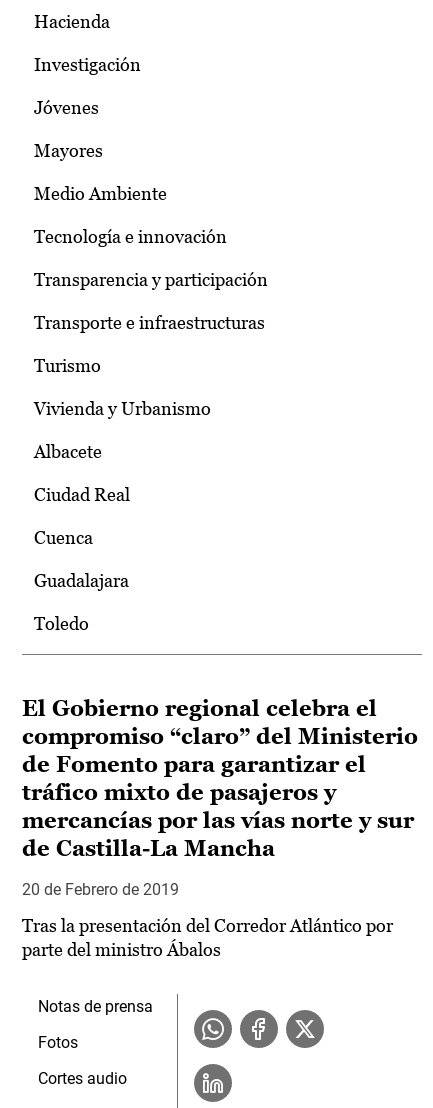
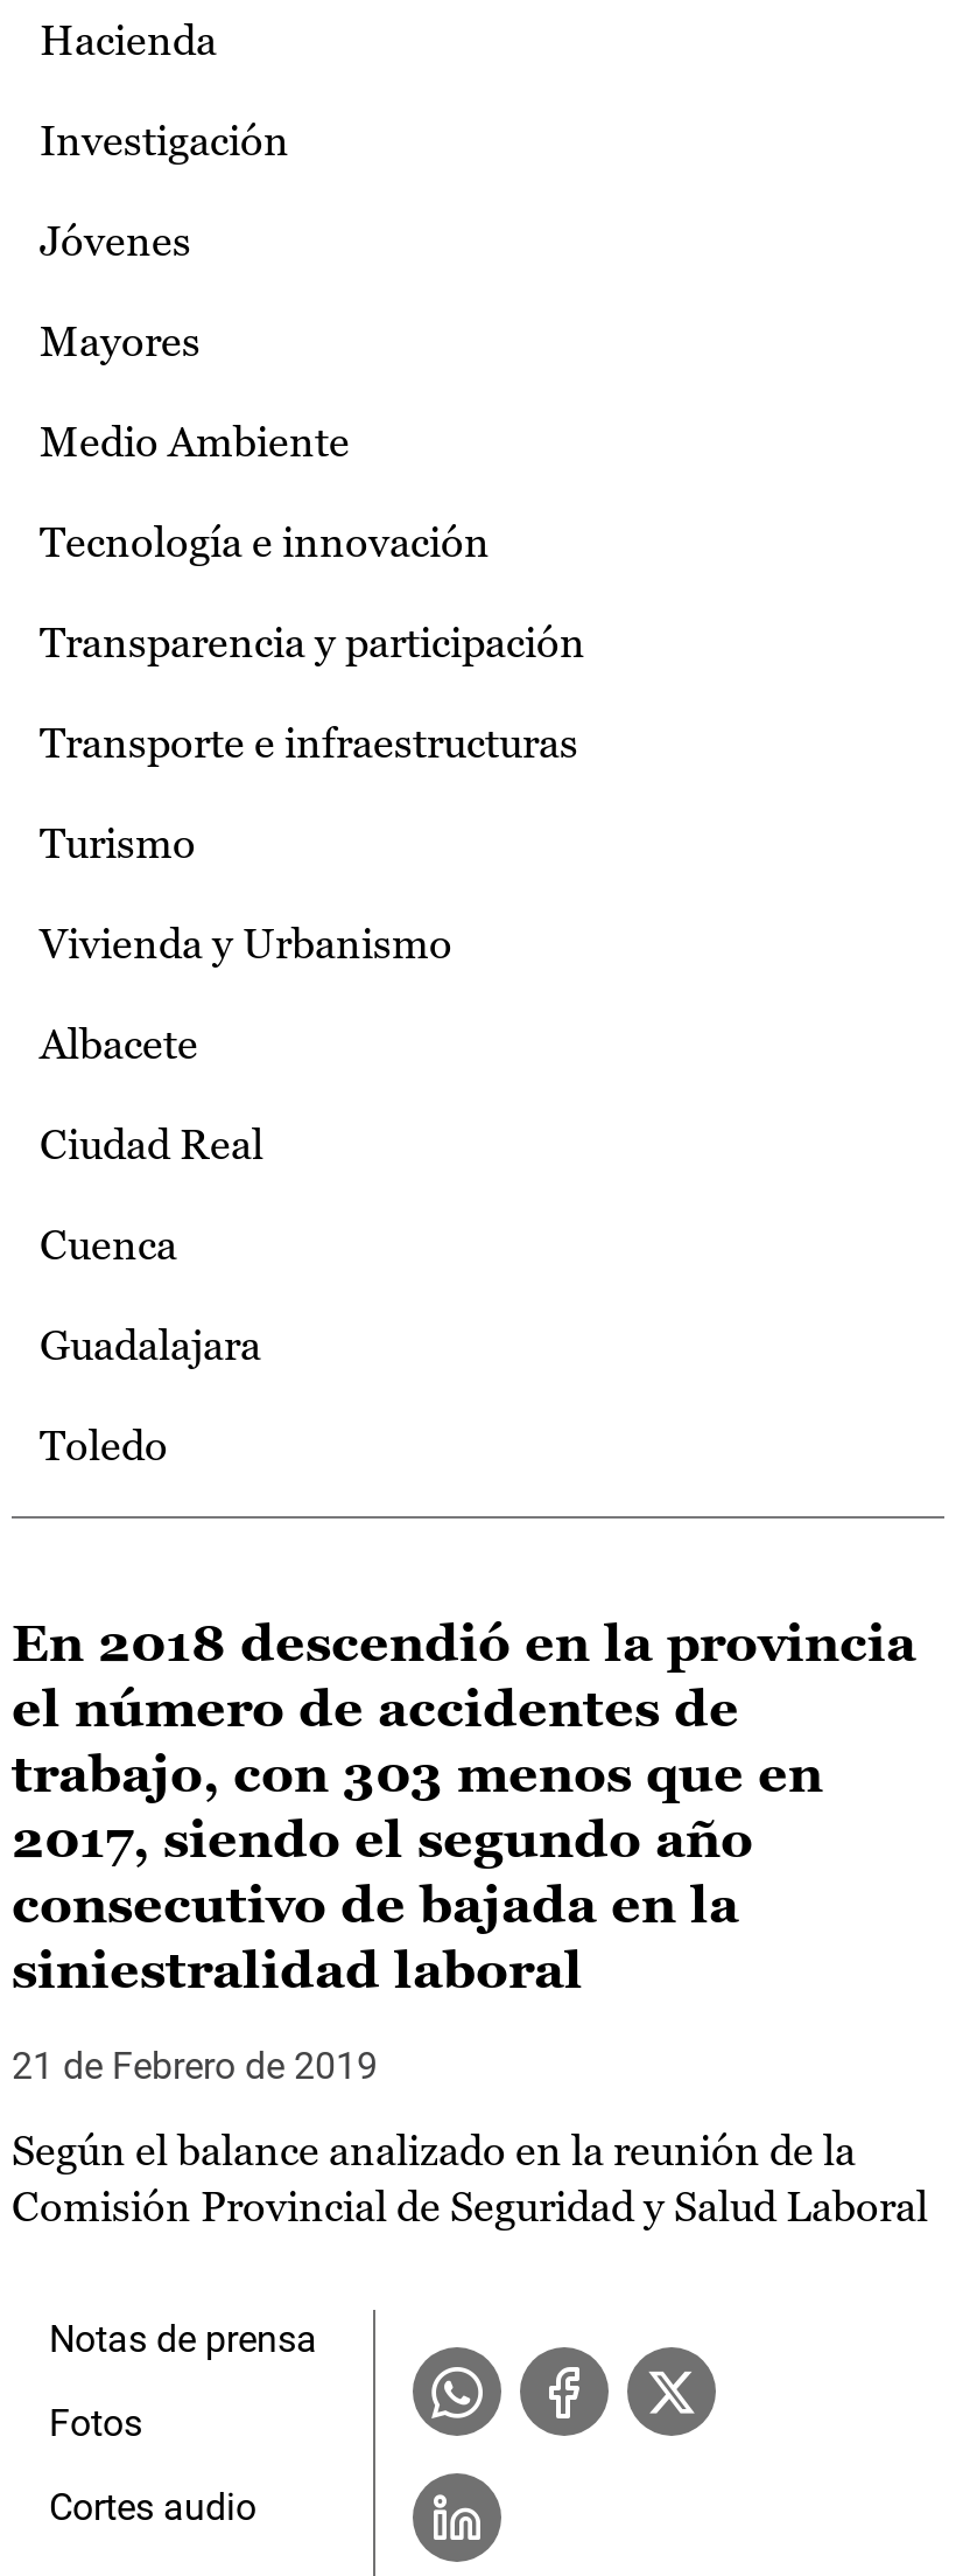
- El Gobierno regional celebra el
- compromiso “claro” del Ministerio
- de Fomento para garantizar el
- tráfico mixto de pasajeros y
- mercancías por las vías norte y sur
- de Castilla-La Mancha
+ En 2018 descendió en la provincia
+ el número de accidentes de
+ trabajo, con 303 menos que en
+ 2017, siendo el segundo año
+ consecutivo de bajada en la
+ siniestralidad laboral

- 20 de Febrero de 2019
+ 21 de Febrero de 2019

- Tras la presentación del Corredor Atlántico por
- parte del ministro Ábalos
+ Según el balance analizado en la reunión de la
+ Comisión Provincial de Seguridad y Salud Laboral
